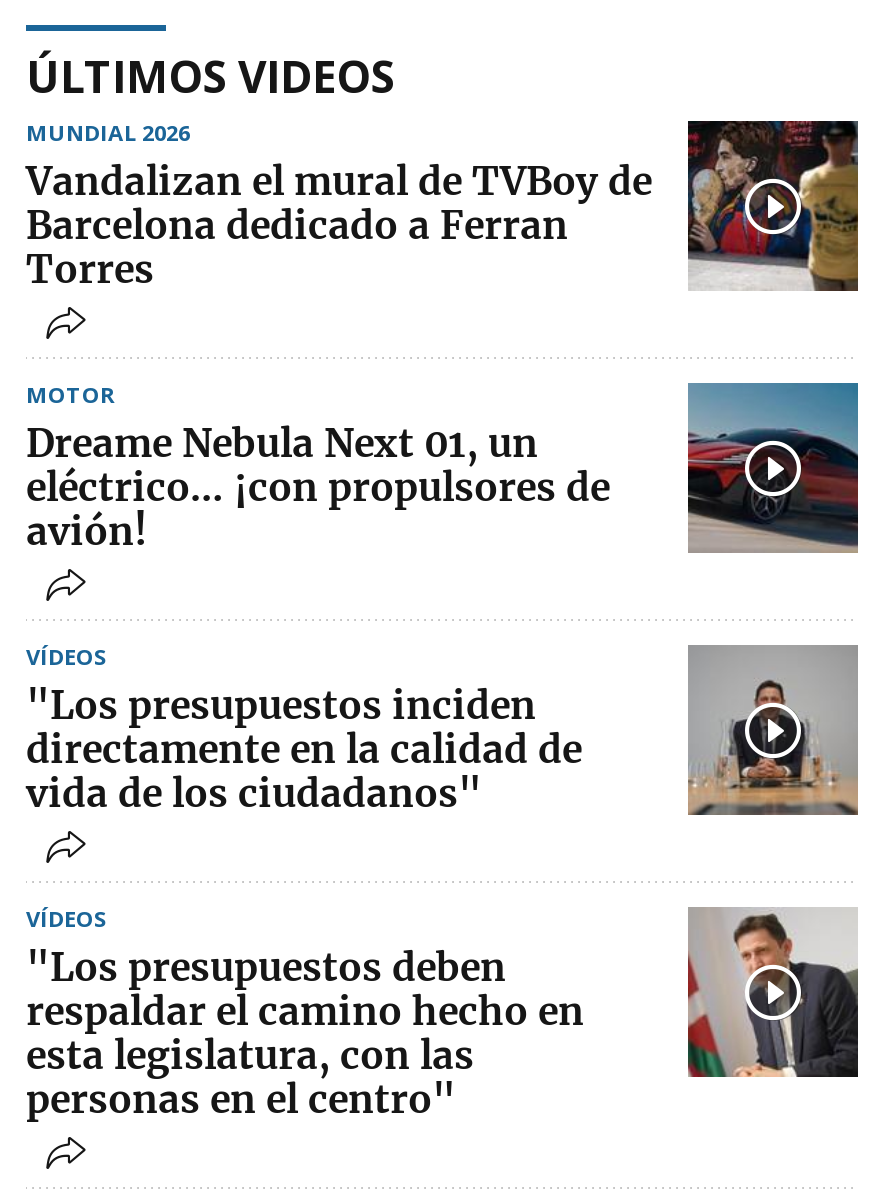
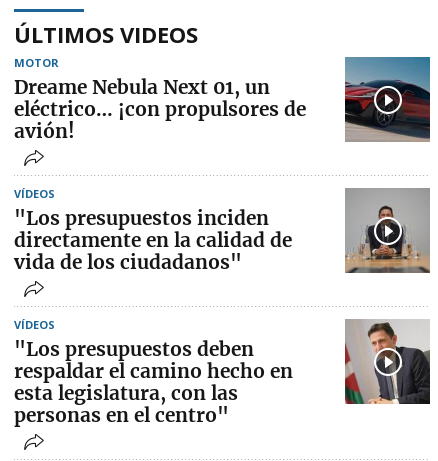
- [image]
- MUNDIAL 2026
- Vandalizan el mural de TVBoy de
- Barcelona dedicado a Ferran
- Torres
